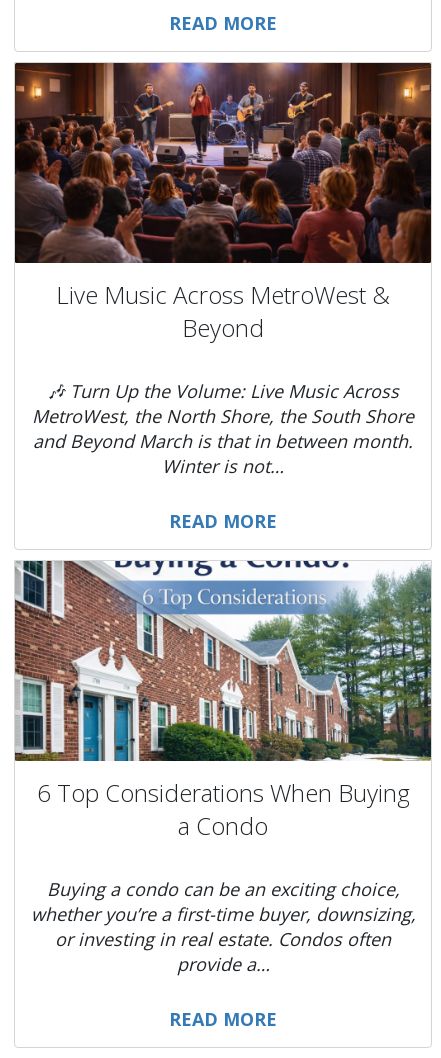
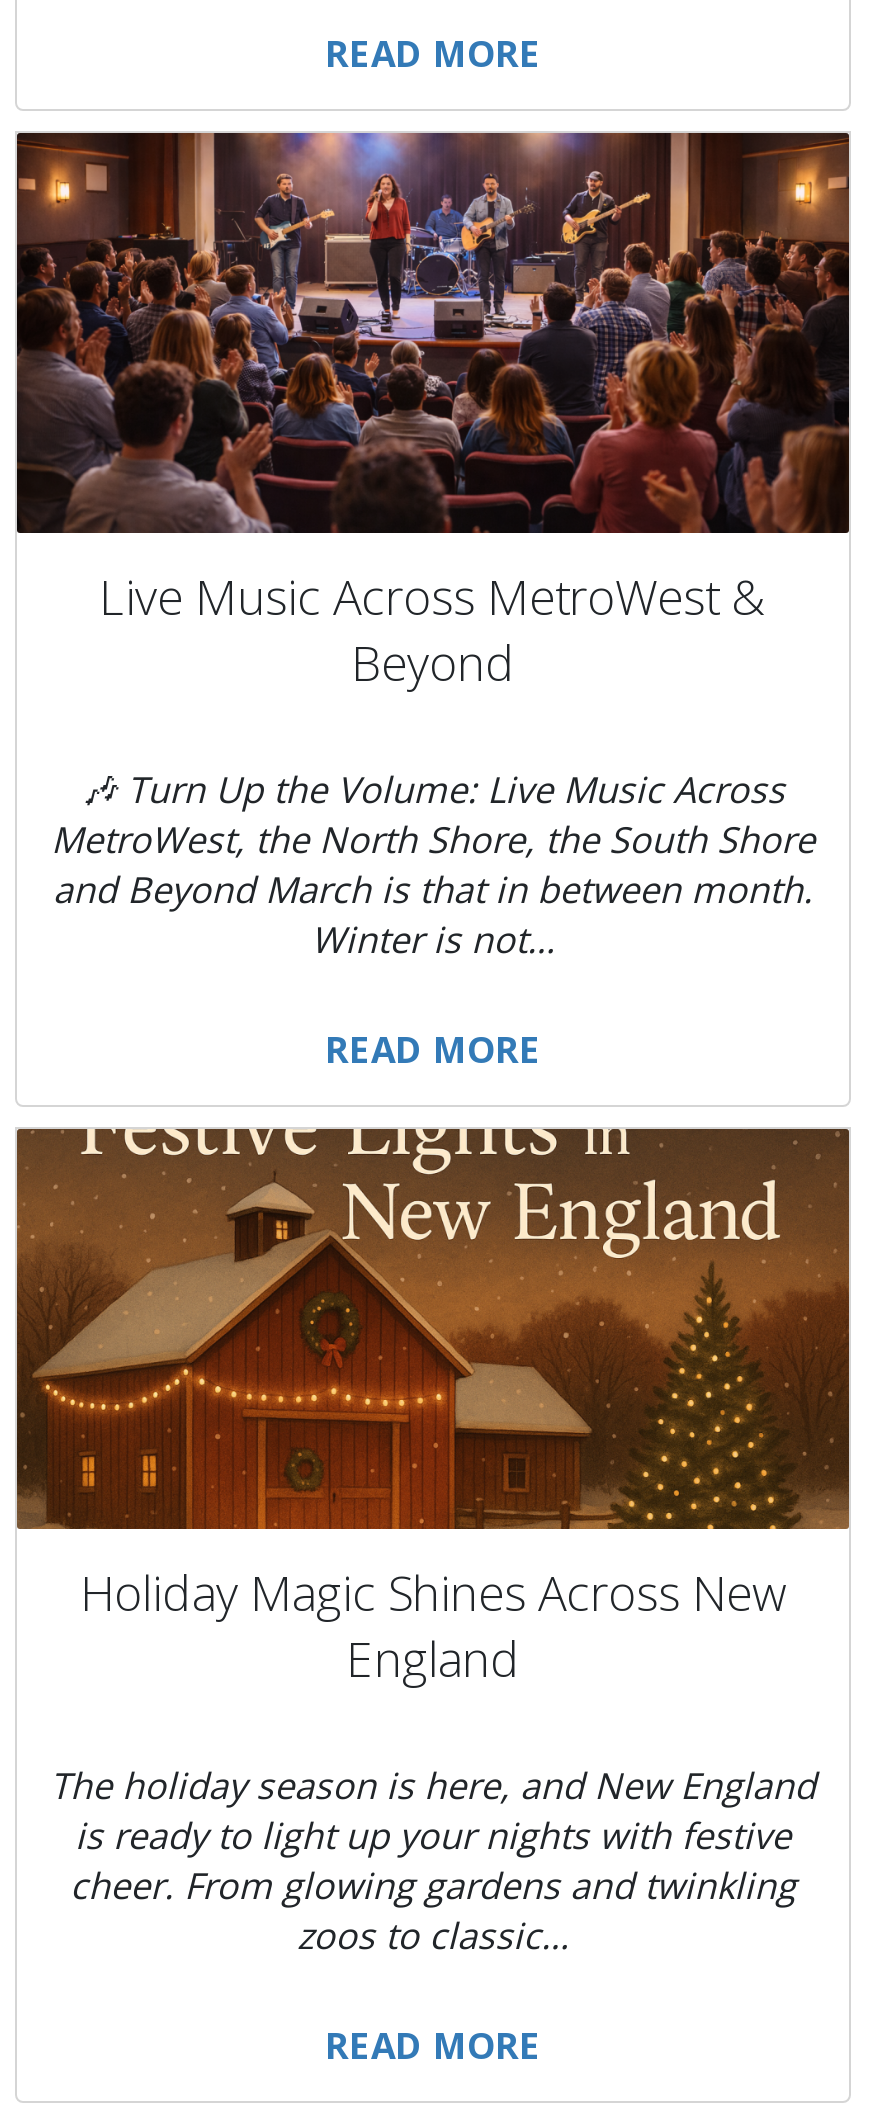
- [image]
- 6 Top Considerations When Buying
- a Condo
+ [image]
+ Holiday Magic Shines Across New
+ England

- Buying a condo can be an exciting choice,
- whether you’re a first-time buyer, downsizing,
- or investing in real estate. Condos often
- provide a…
+ The holiday season is here, and New England
+ is ready to light up your nights with festive
+ cheer. From glowing gardens and twinkling
+ zoos to classic…
